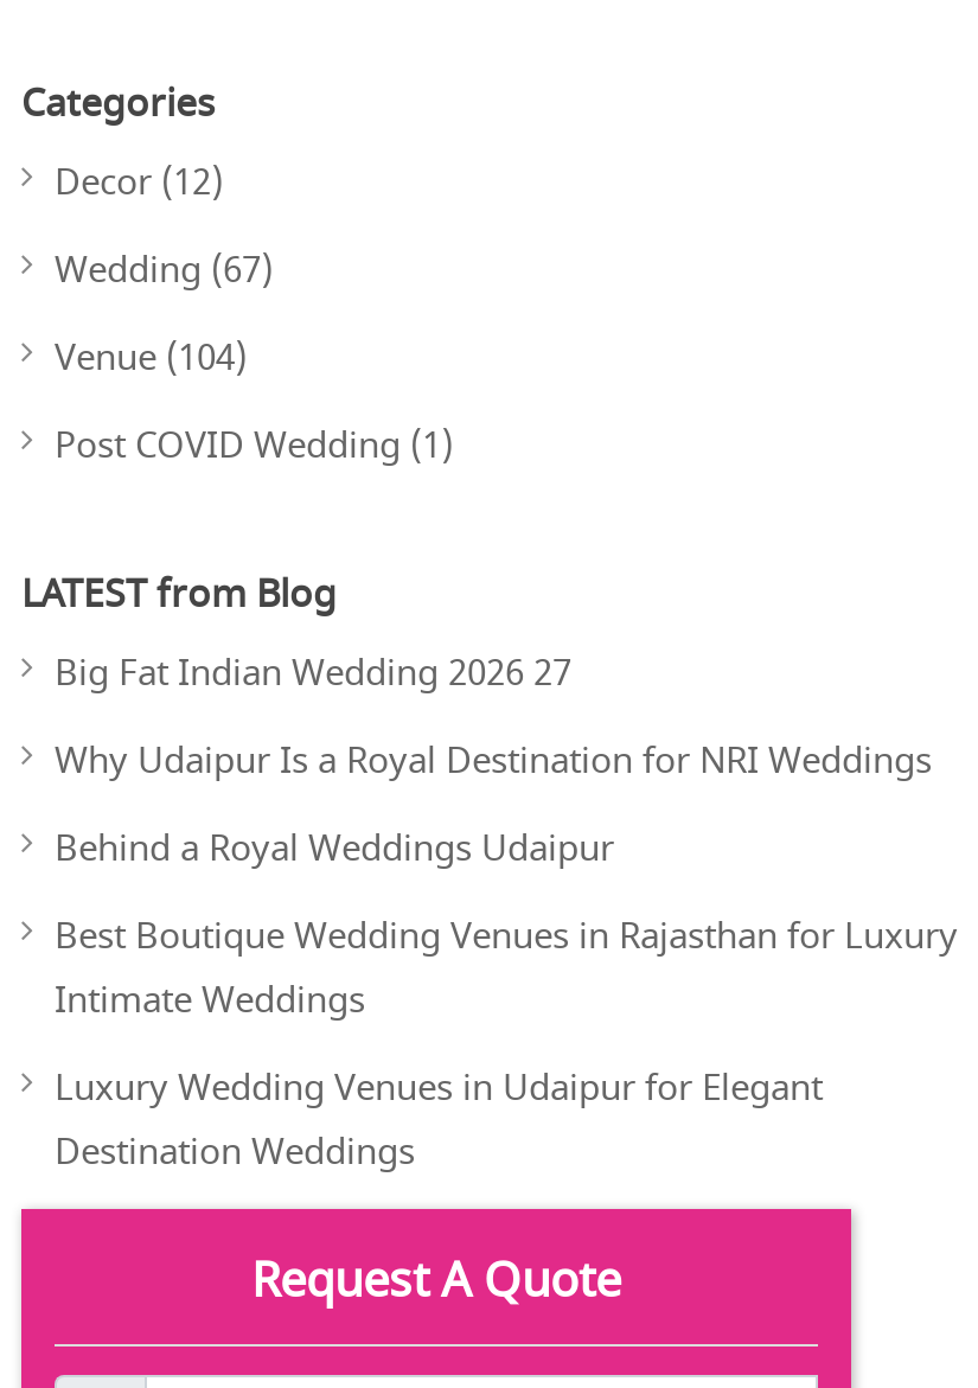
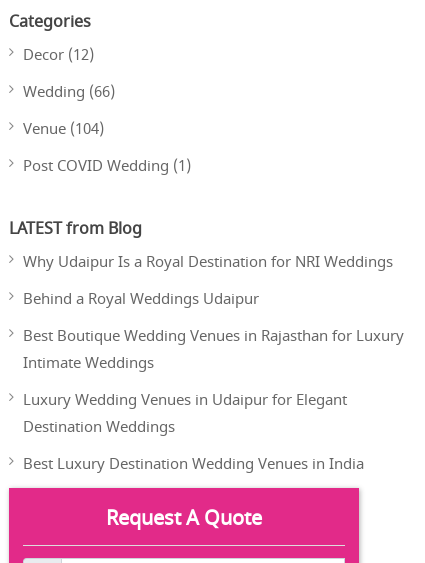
- Wedding (67)
+ Wedding (66)

- Big Fat Indian Wedding 2026 27

moved up: Why Udaipur Is a Royal Destination for NRI Weddings | Behind a Royal Weddings Udaipur | Best Boutique Wedding Venues in Rajasthan for Luxury | Intimate Weddings | Luxury Wedding Venues in Udaipur for Elegant | Destination Weddings

+ Best Luxury Destination Wedding Venues in India
